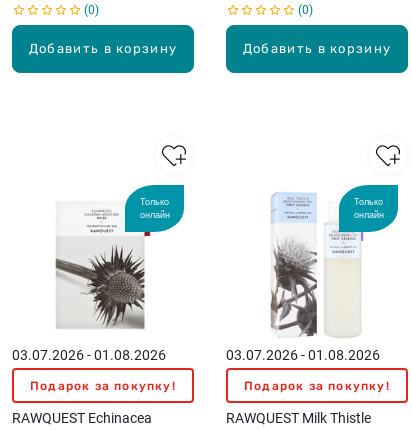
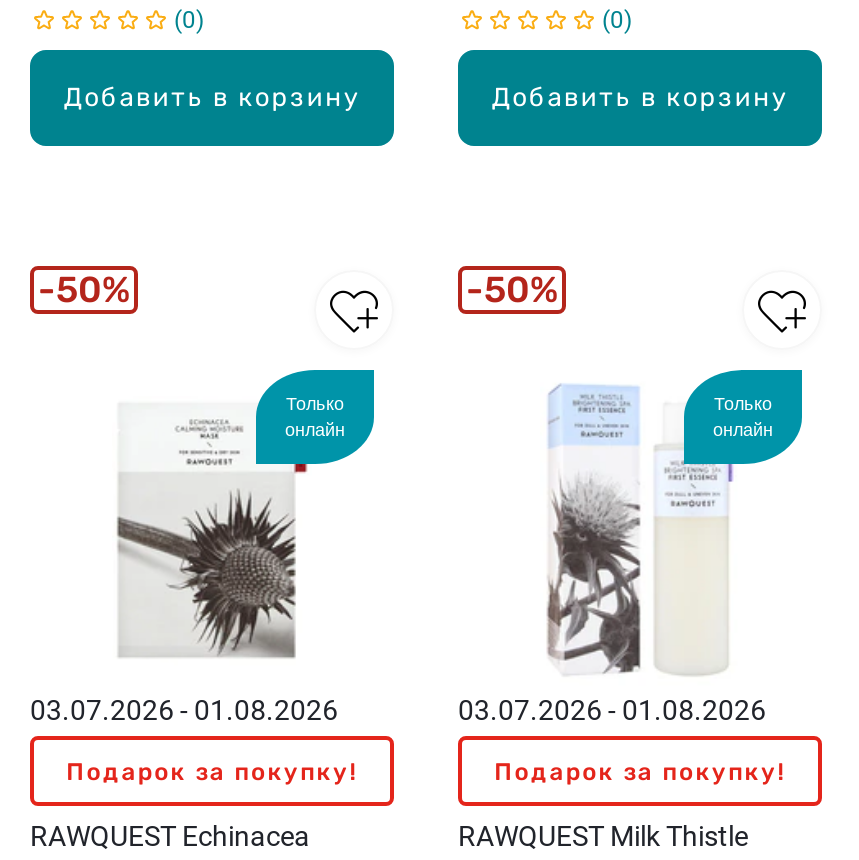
+ 50%

+ 50%
